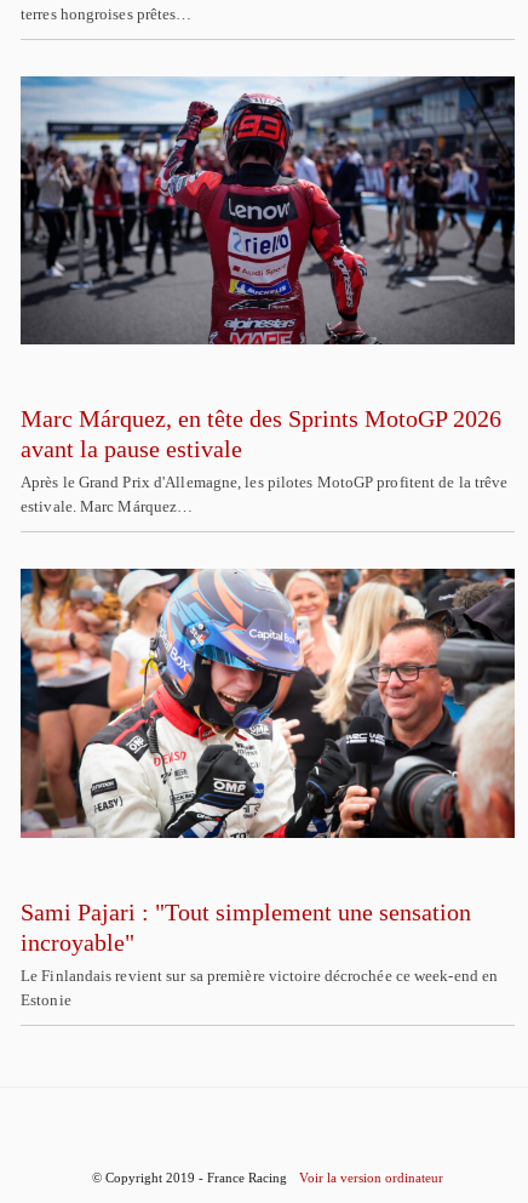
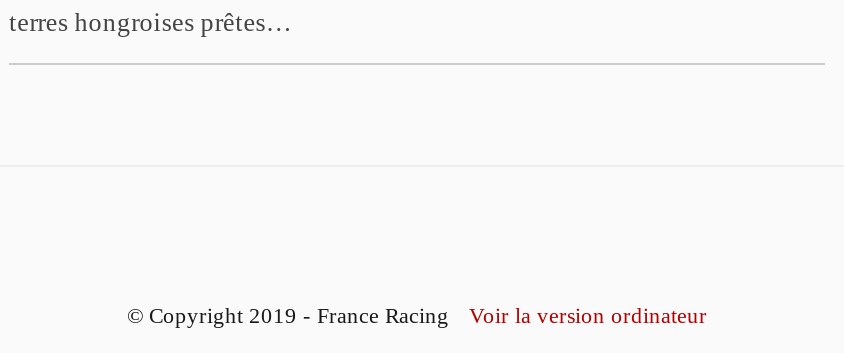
- [image]

- Marc Márquez, en tête des Sprints MotoGP 2026
- avant la pause estivale
- Après le Grand Prix d'Allemagne, les pilotes MotoGP profitent de la trêve
- estivale. Marc Márquez…

- [image]

- Sami Pajari : "Tout simplement une sensation
- incroyable"
- Le Finlandais revient sur sa première victoire décrochée ce week-end en
- Estonie
